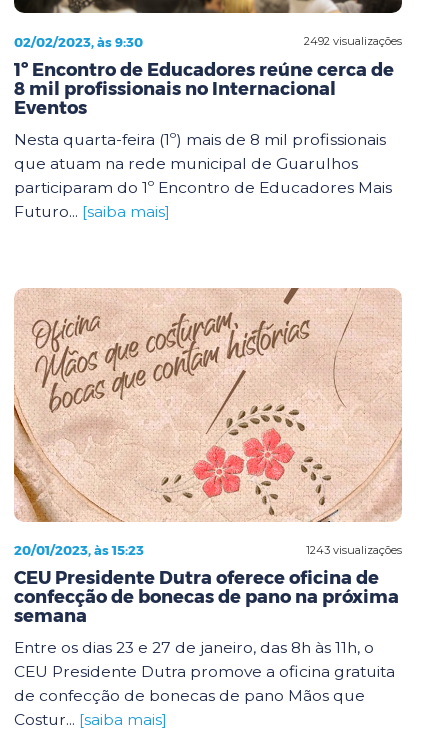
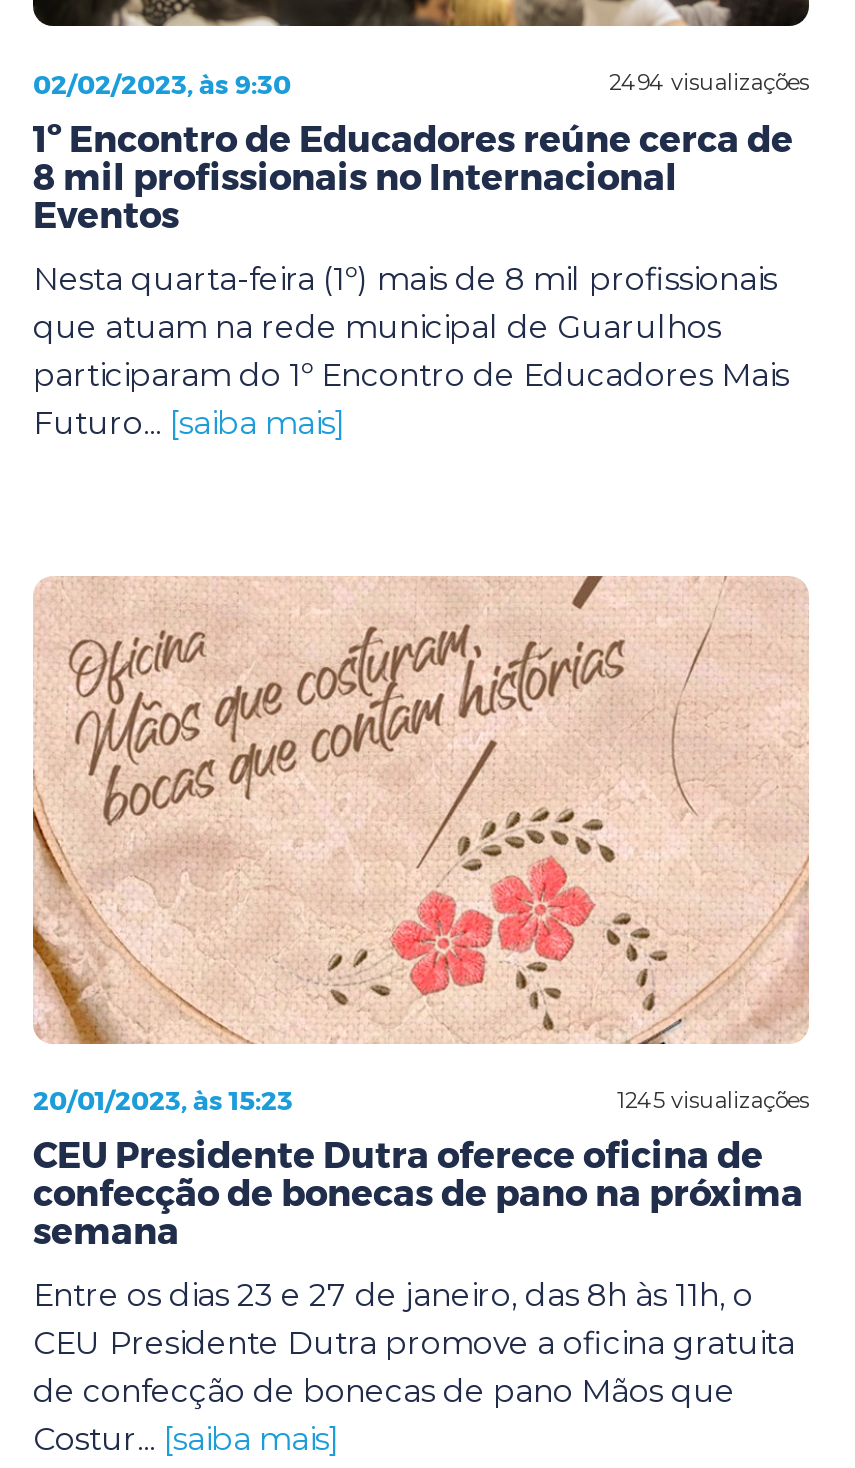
- 2492 visualizações
+ 2494 visualizações

- 1243 visualizações
+ 1245 visualizações
